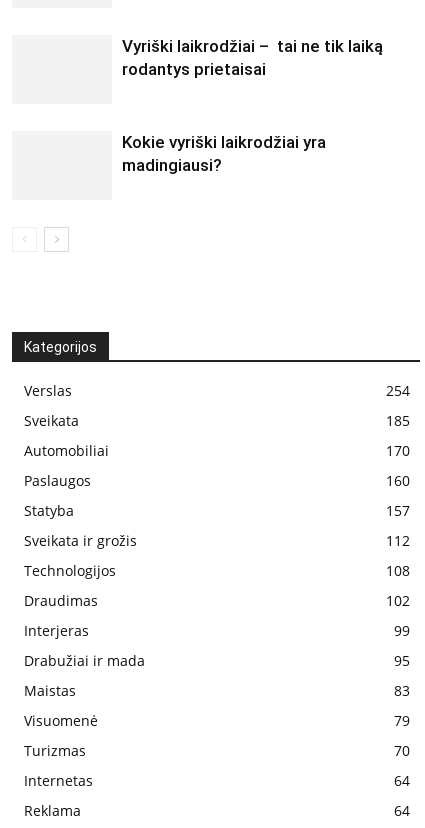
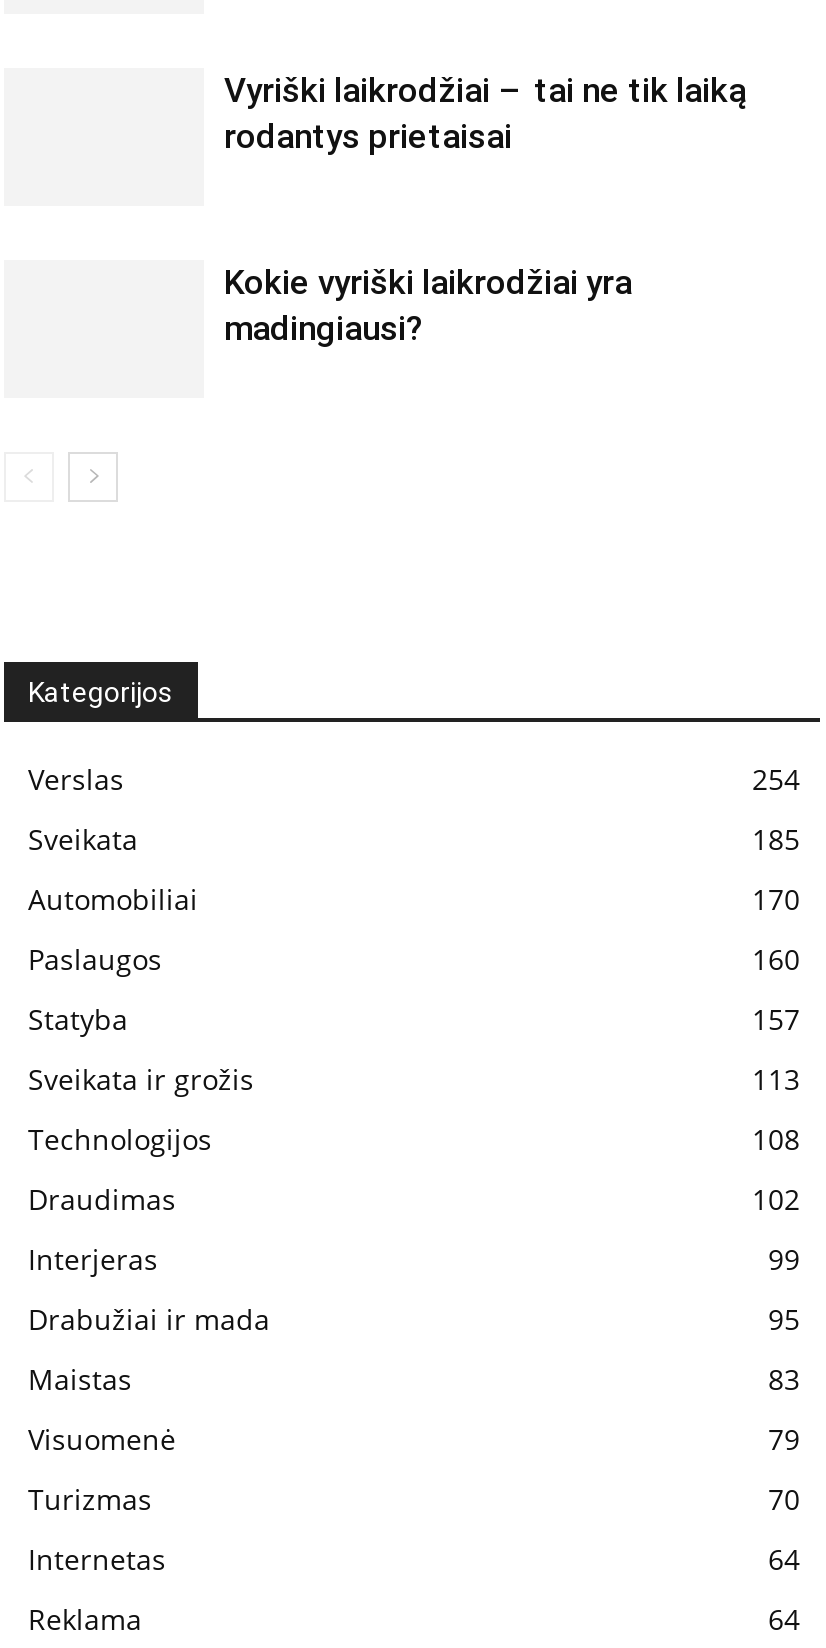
- 112
+ 113
